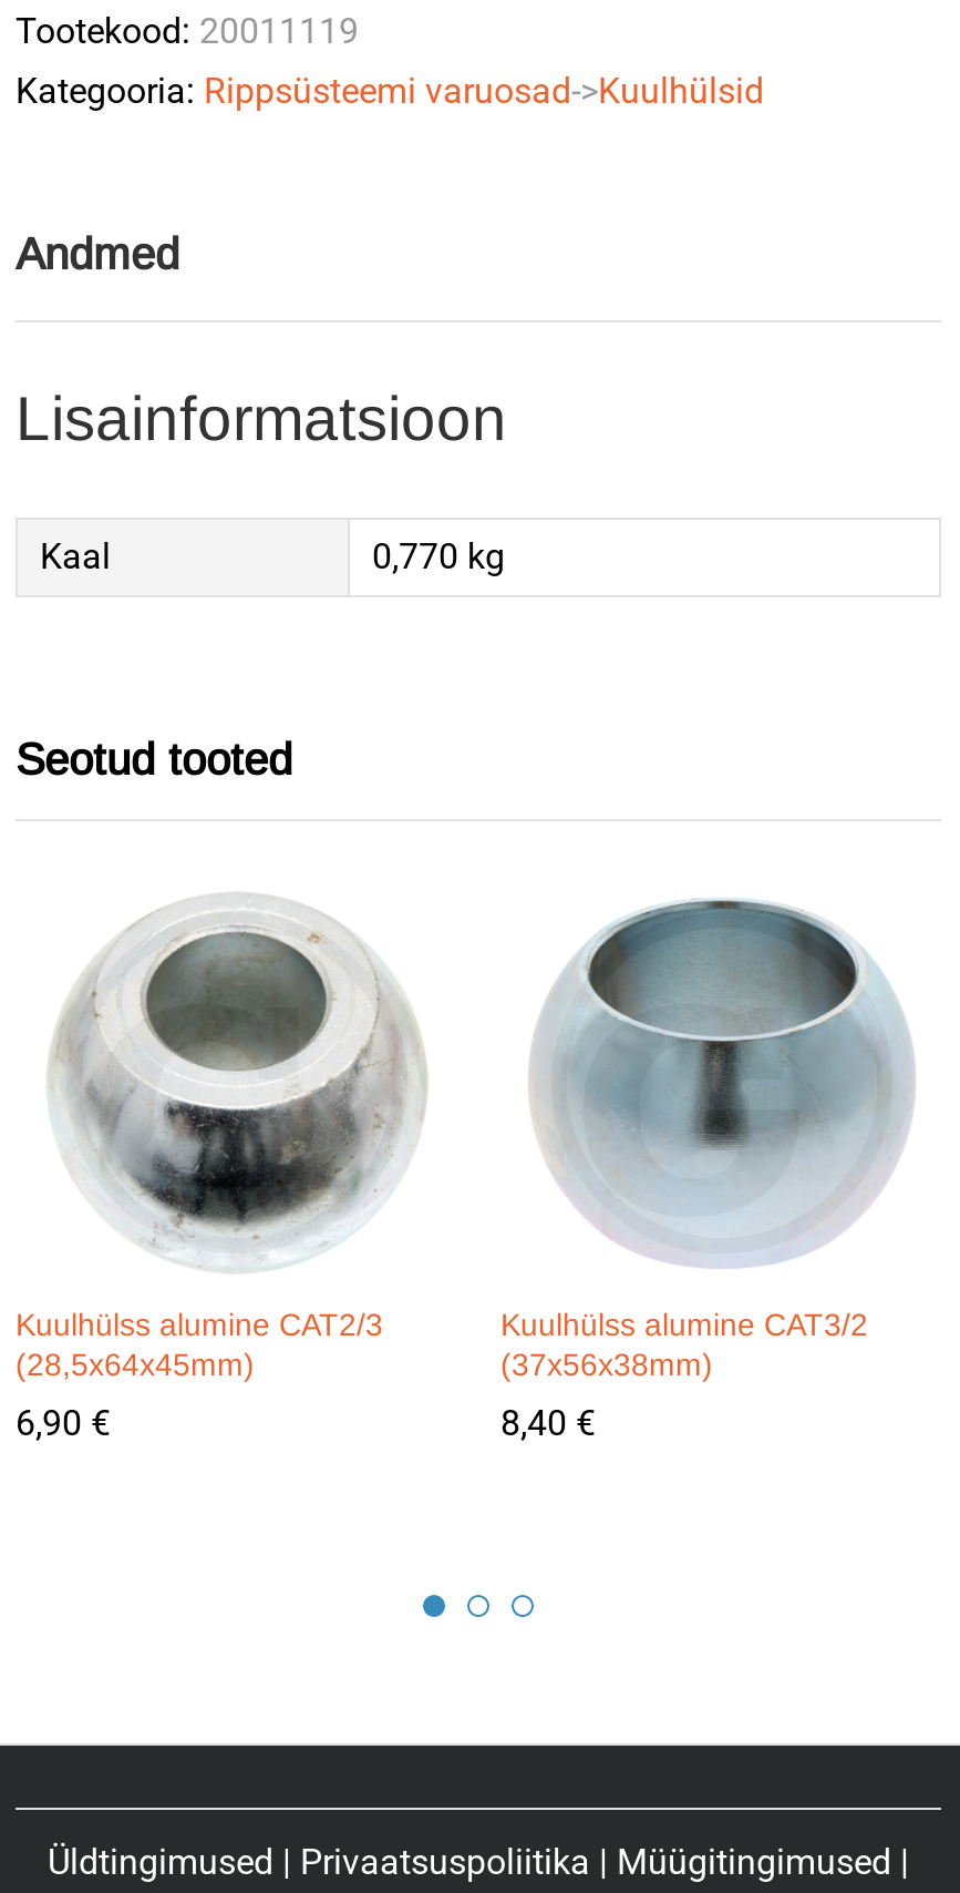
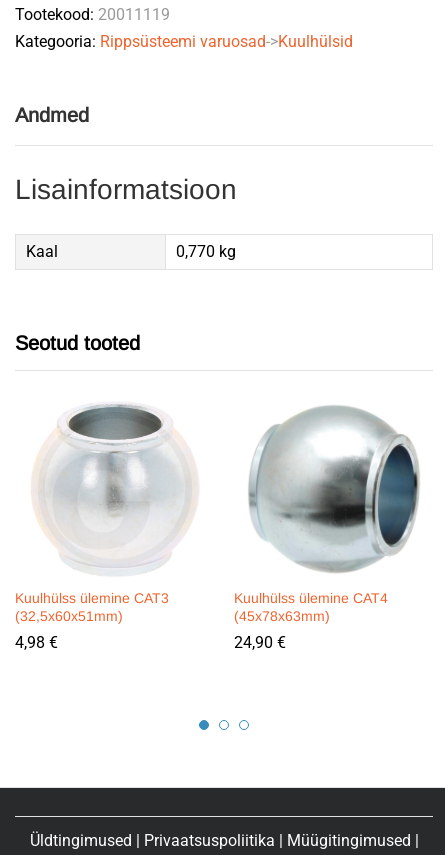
- [image]
- Kuulhülss alumine CAT2/3
- (28,5x64x45mm)
+ [image]
+ Kuulhülss ülemine CAT3
+ (32,5x60x51mm)

- [image]
- Kuulhülss alumine CAT3/2
- (37x56x38mm)
+ [image]
+ Kuulhülss ülemine CAT4
+ (45x78x63mm)

- 6,90 €
+ 4,98 €

- 8,40 €
+ 24,90 €
